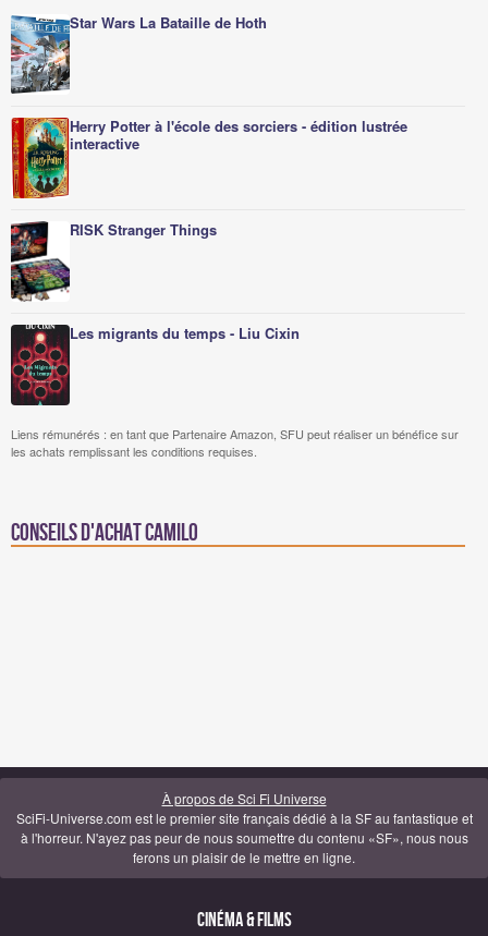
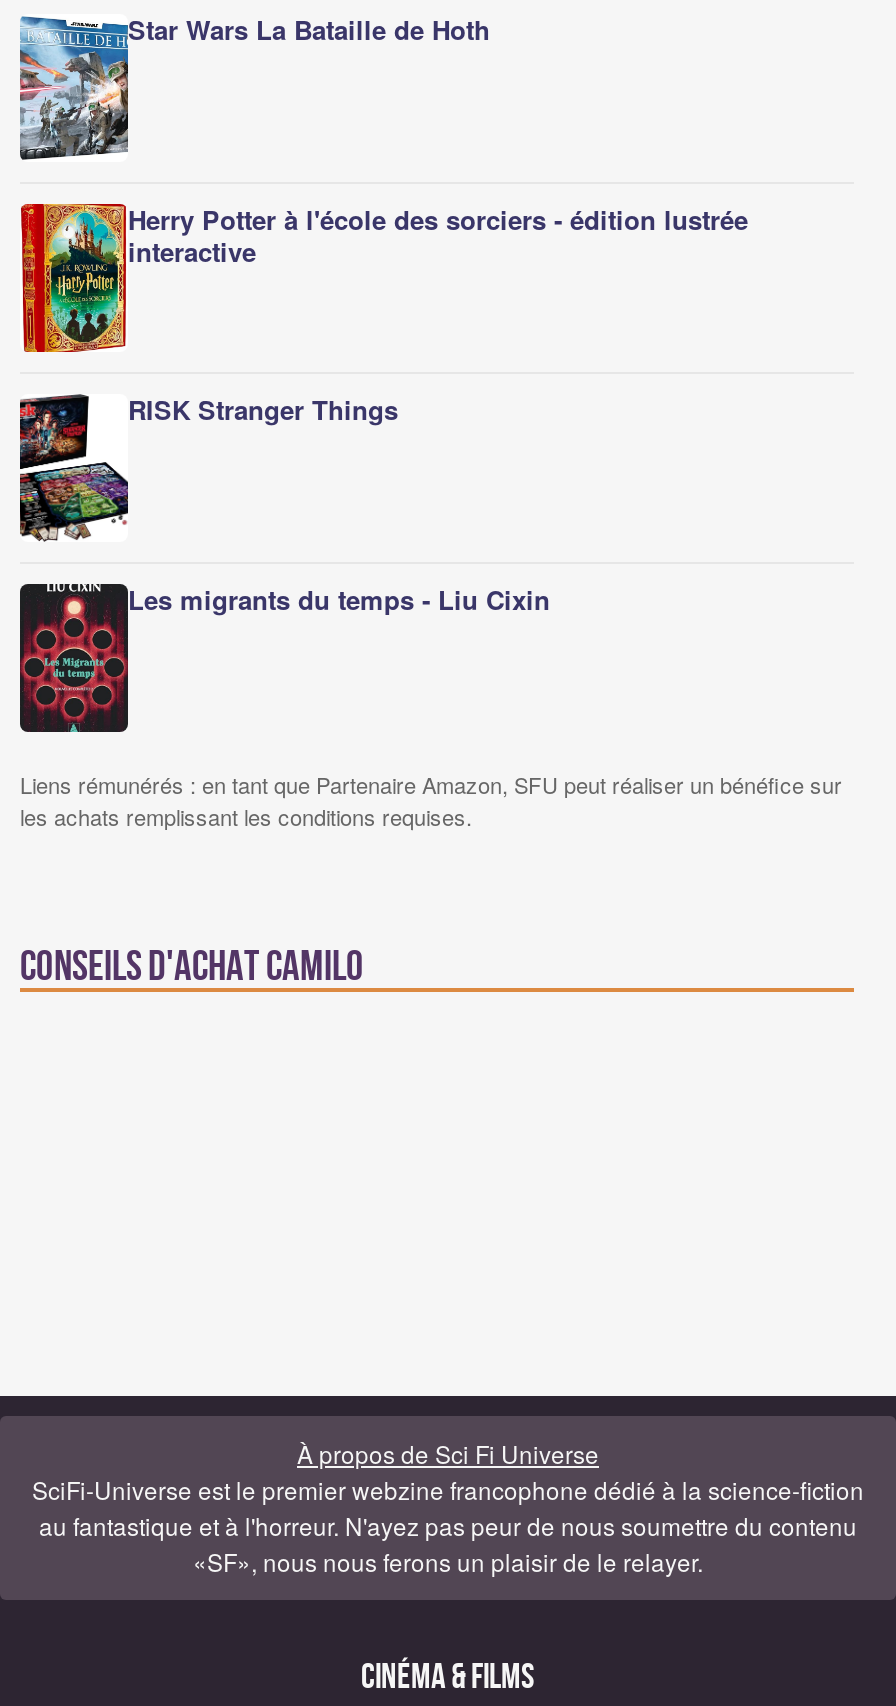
- SciFi-Universe.com est le premier site français dédié à la SF au fantastique et
- à l'horreur. N'ayez pas peur de nous soumettre du contenu «SF», nous nous
- ferons un plaisir de le mettre en ligne.
+ SciFi-Universe est le premier webzine francophone dédié à la science-fiction
+ au fantastique et à l'horreur. N'ayez pas peur de nous soumettre du contenu
+ «SF», nous nous ferons un plaisir de le relayer.
